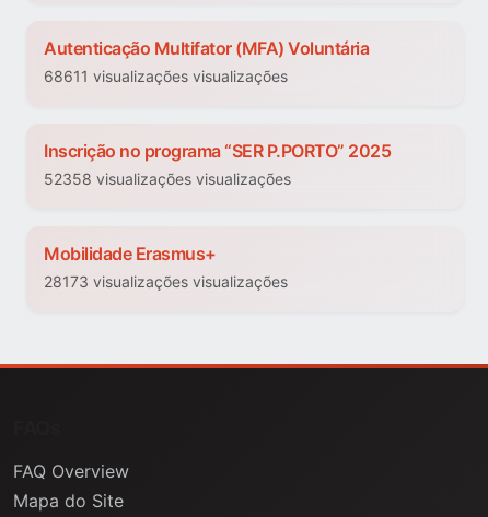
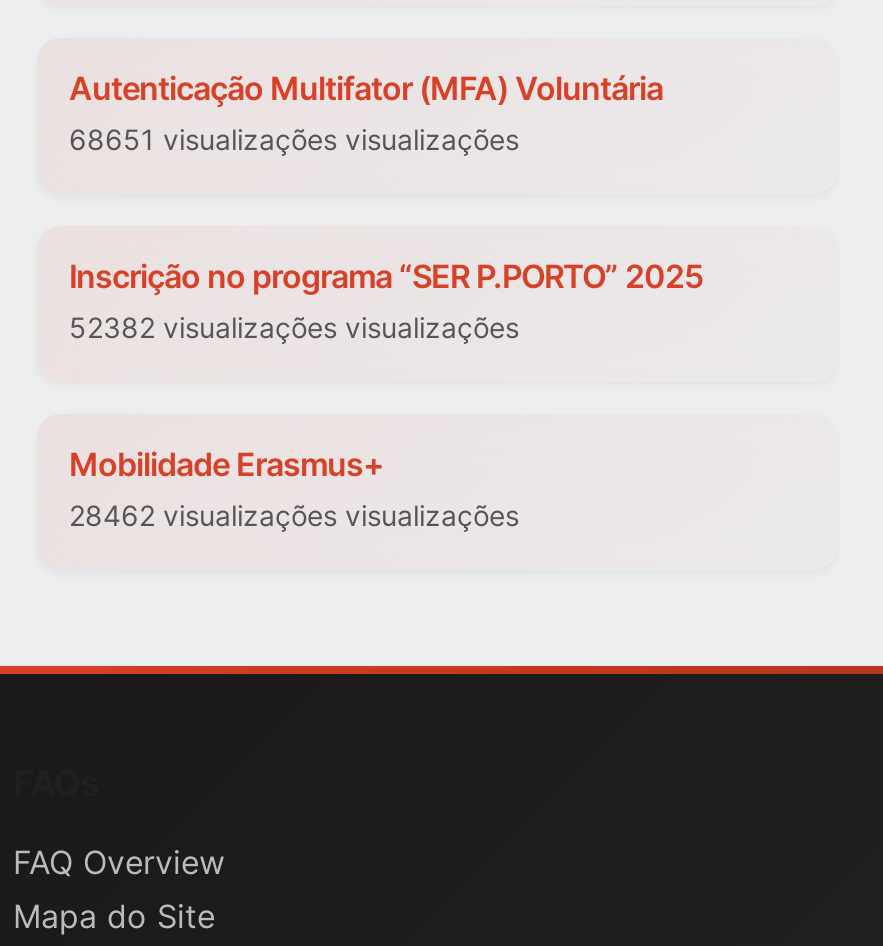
- 68611 visualizações visualizações
+ 68651 visualizações visualizações

- 52358 visualizações visualizações
+ 52382 visualizações visualizações

- 28173 visualizações visualizações
+ 28462 visualizações visualizações
